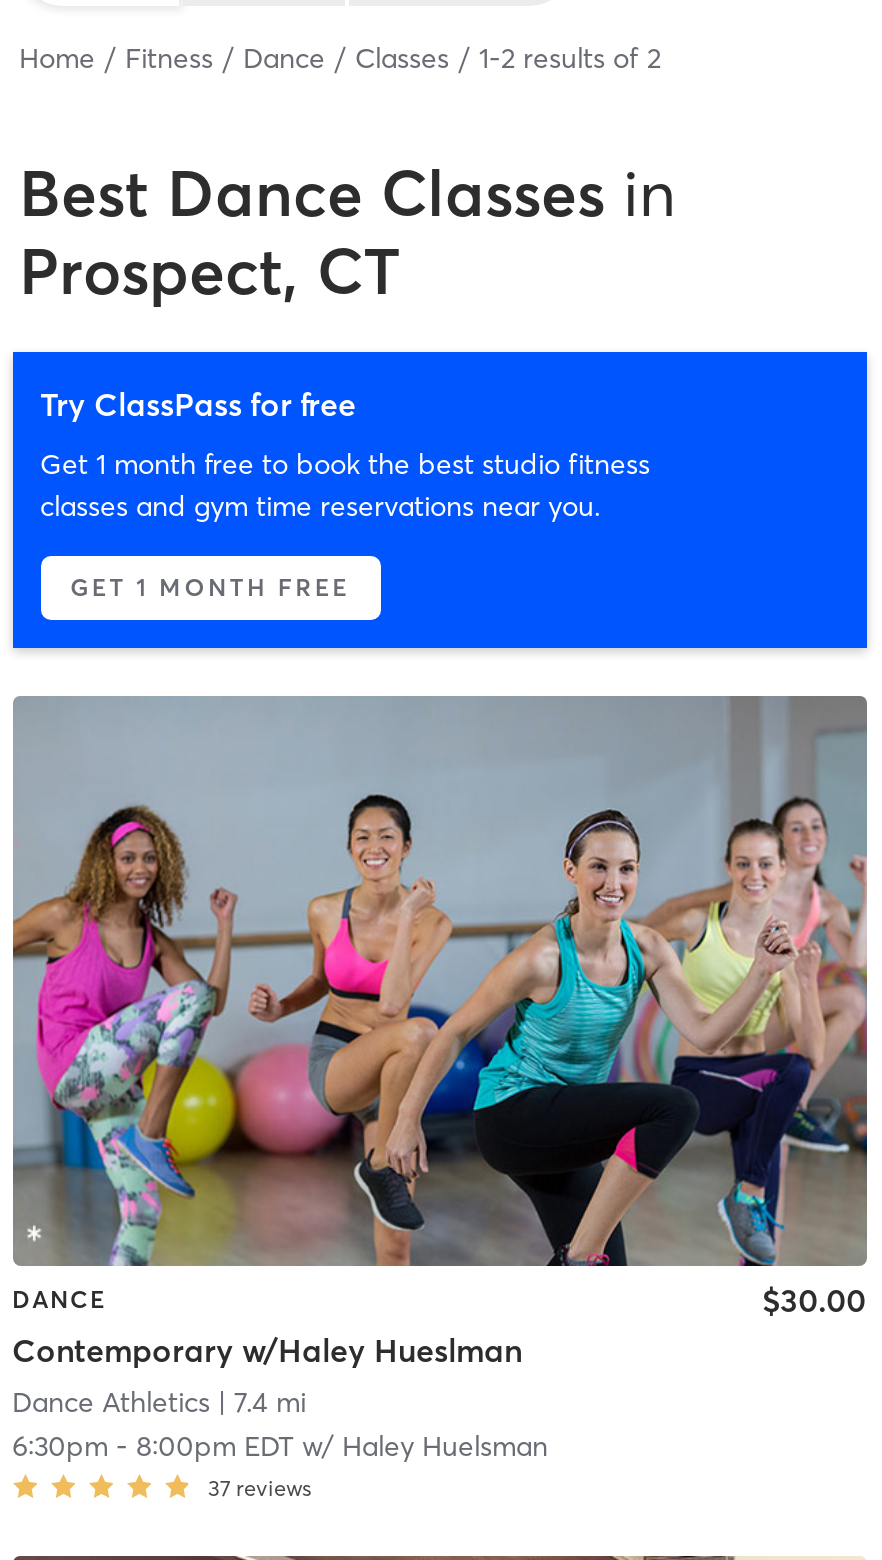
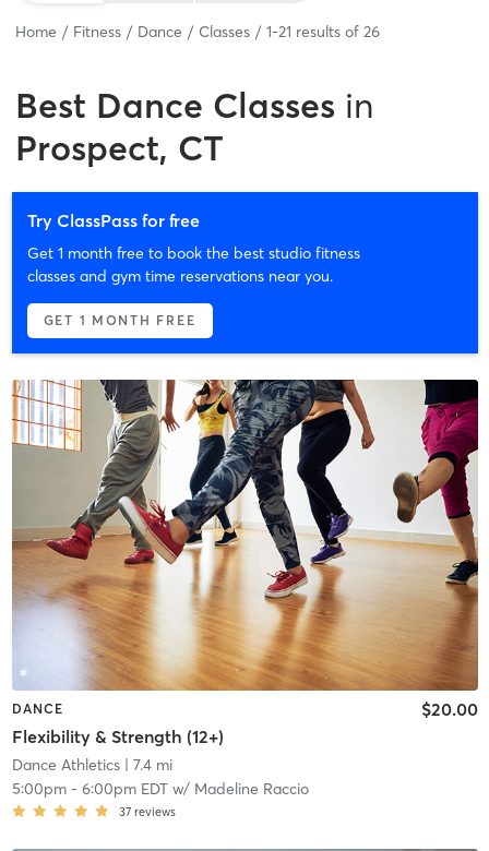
- Home Fitness Dance Classes 1-2 results of 2
+ Home Fitness Dance Classes 1-21 results of 26

- [image]
- $30.00
+ [image]
+ $20.00

- Contemporary w/Haley Hueslman
+ Flexibility & Strength (12+)

- 6:30pm - 8:00pm EDT w/ Haley Huelsman
+ 5:00pm - 6:00pm EDT w/ Madeline Raccio
